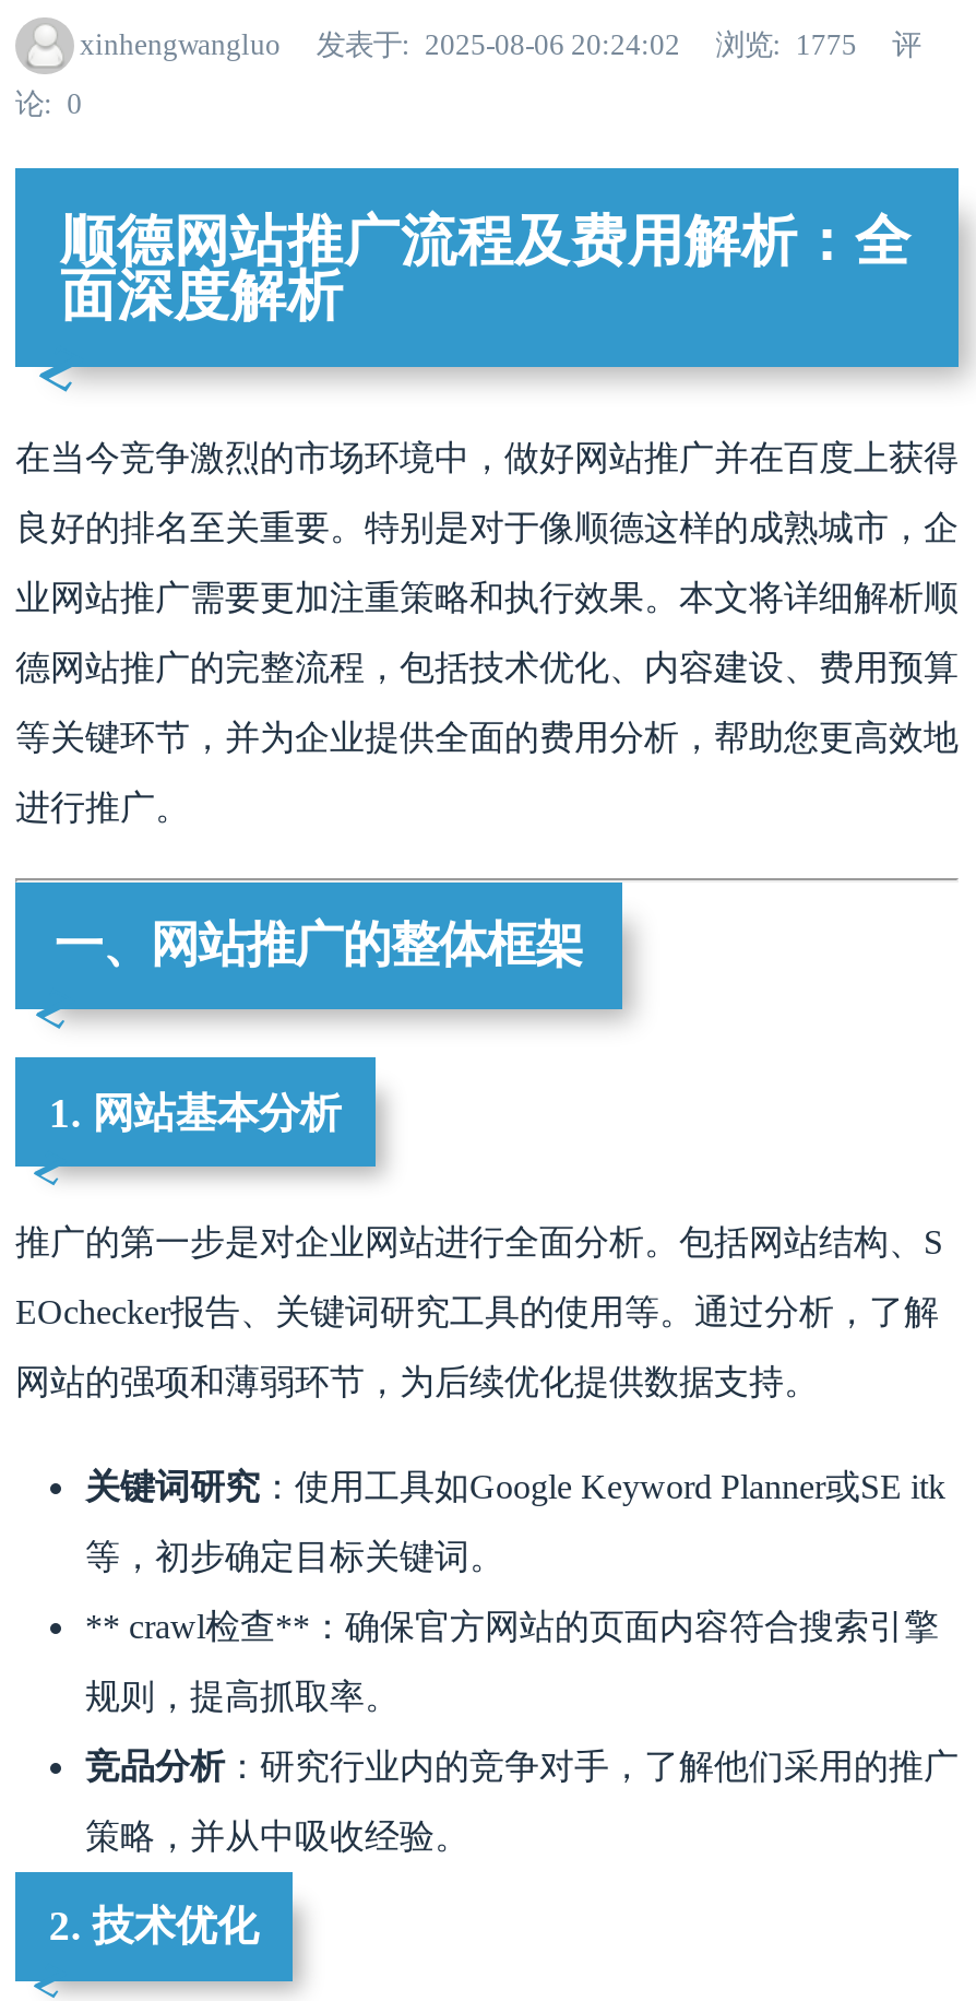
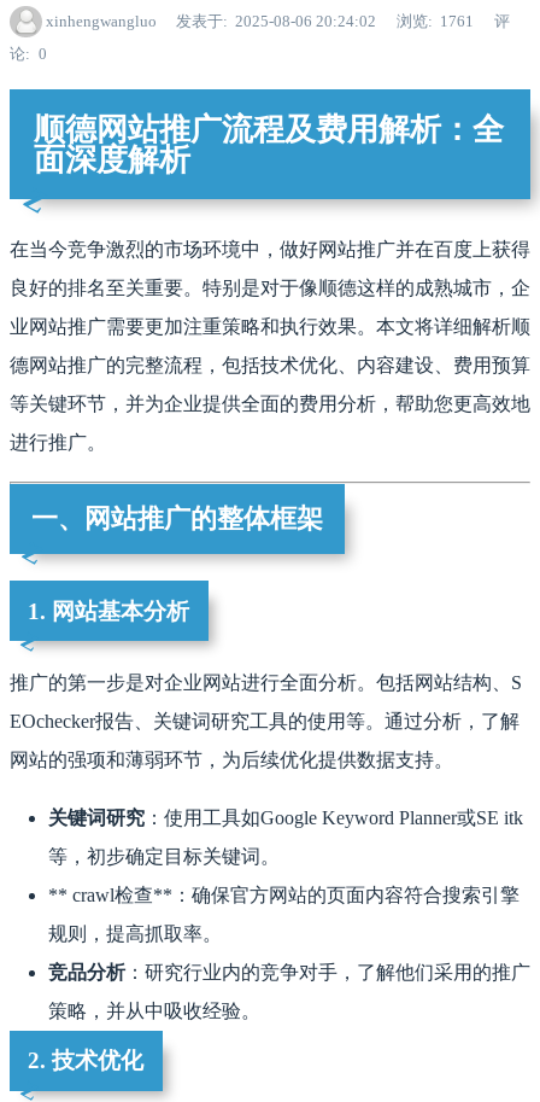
- xinhengwangluo 发表于 2025-08-06 20:24:02 浏览 1775 评
+ xinhengwangluo 发表于 2025-08-06 20:24:02 浏览 1761 评
